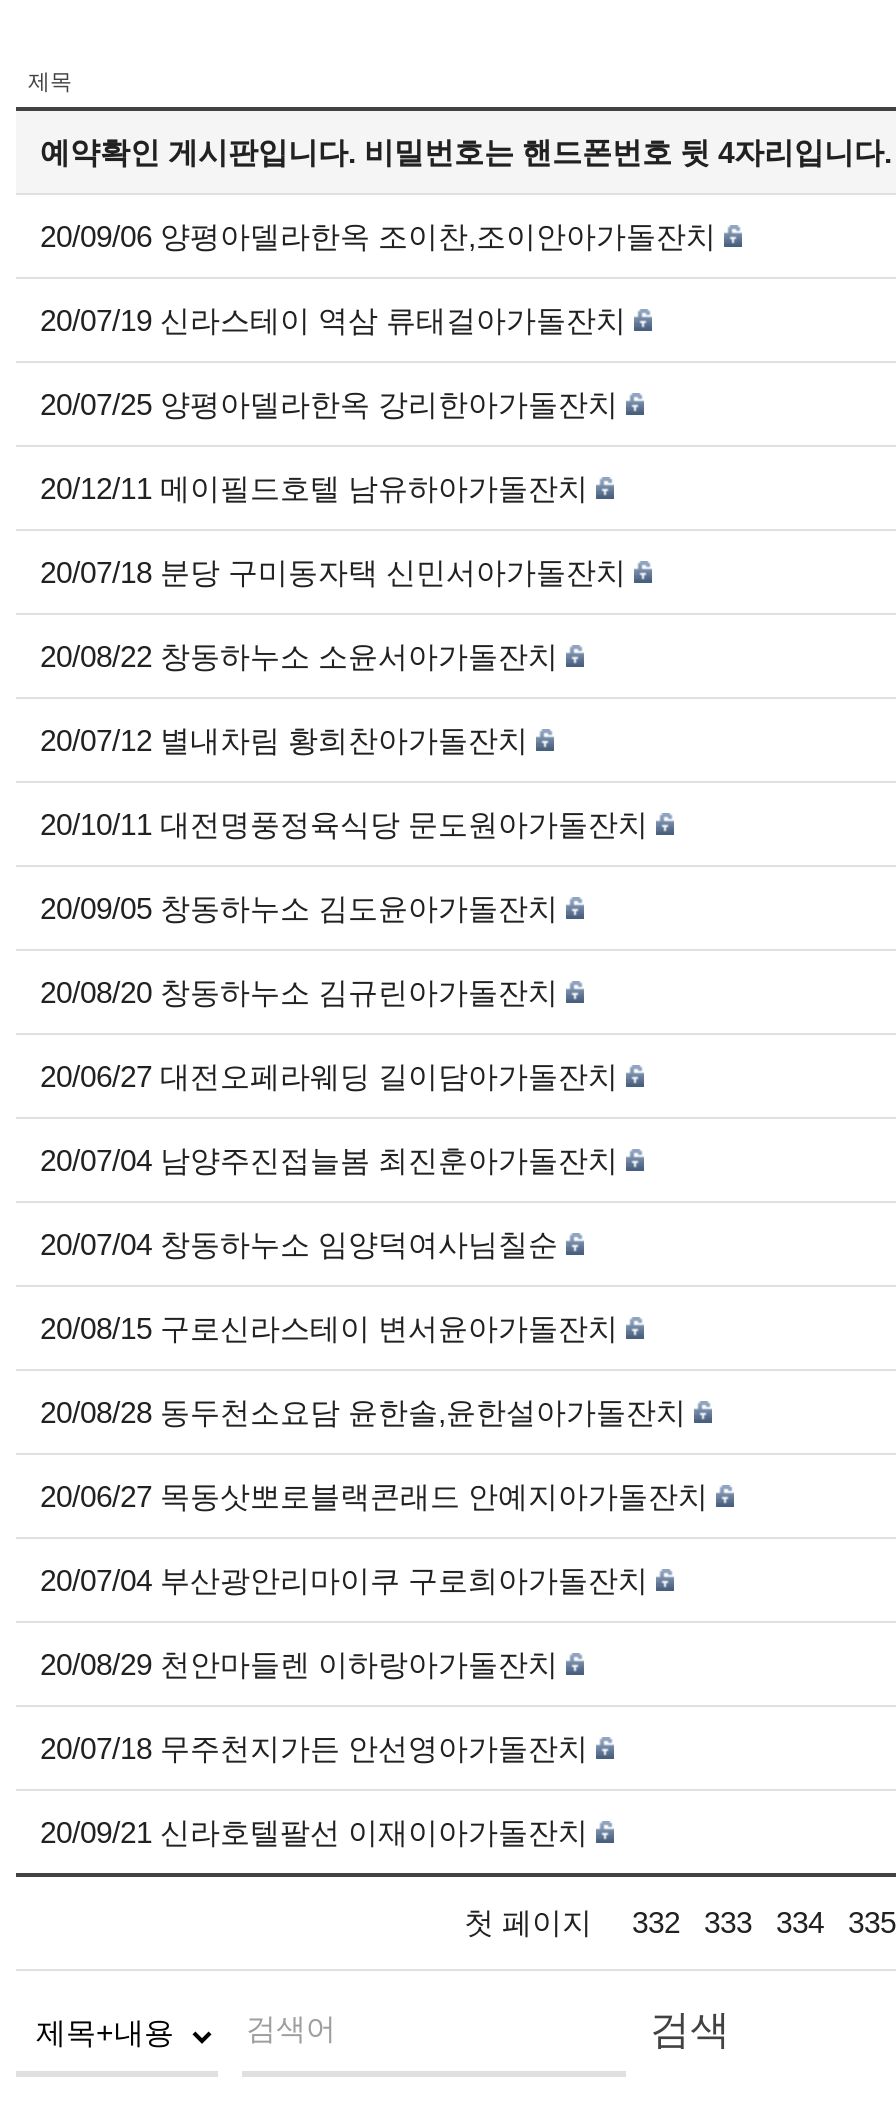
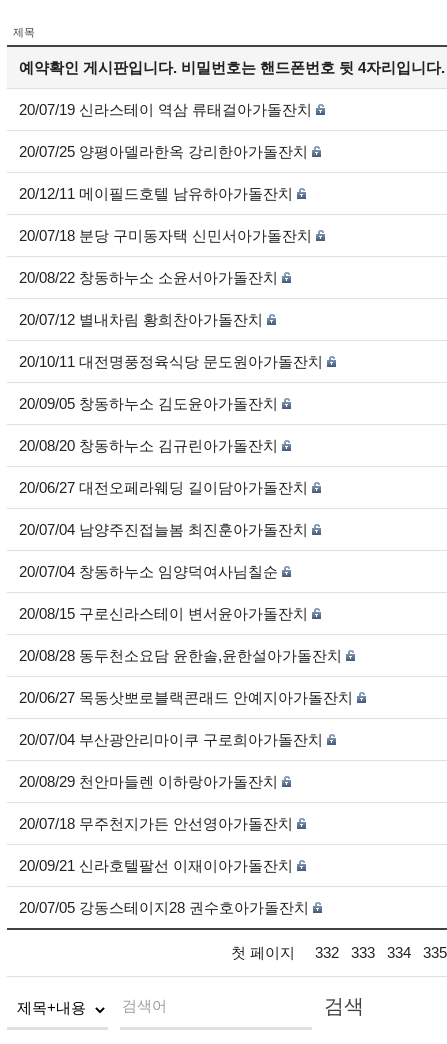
- 20/09/06 양평아델라한옥 조이찬,조이안아가돌잔치

moved up: 20/07/19 신라스테이 역삼 류태걸아가돌잔치 | 20/07/25 양평아델라한옥 강리한아가돌잔치 | 20/12/11 메이필드호텔 남유하아가돌잔치 | ... | 20/07/18 무주천지가든 안선영아가돌잔치 | 20/09/21 신라호텔팔선 이재이아가돌잔치

+ 20/07/05 강동스테이지28 권수호아가돌잔치
